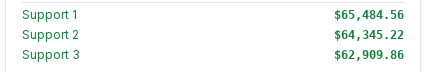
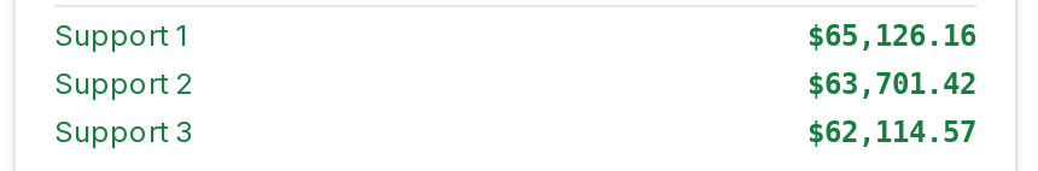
- $65,484.56
+ $65,126.16

- $64,345.22
+ $63,701.42

- $62,909.86
+ $62,114.57
